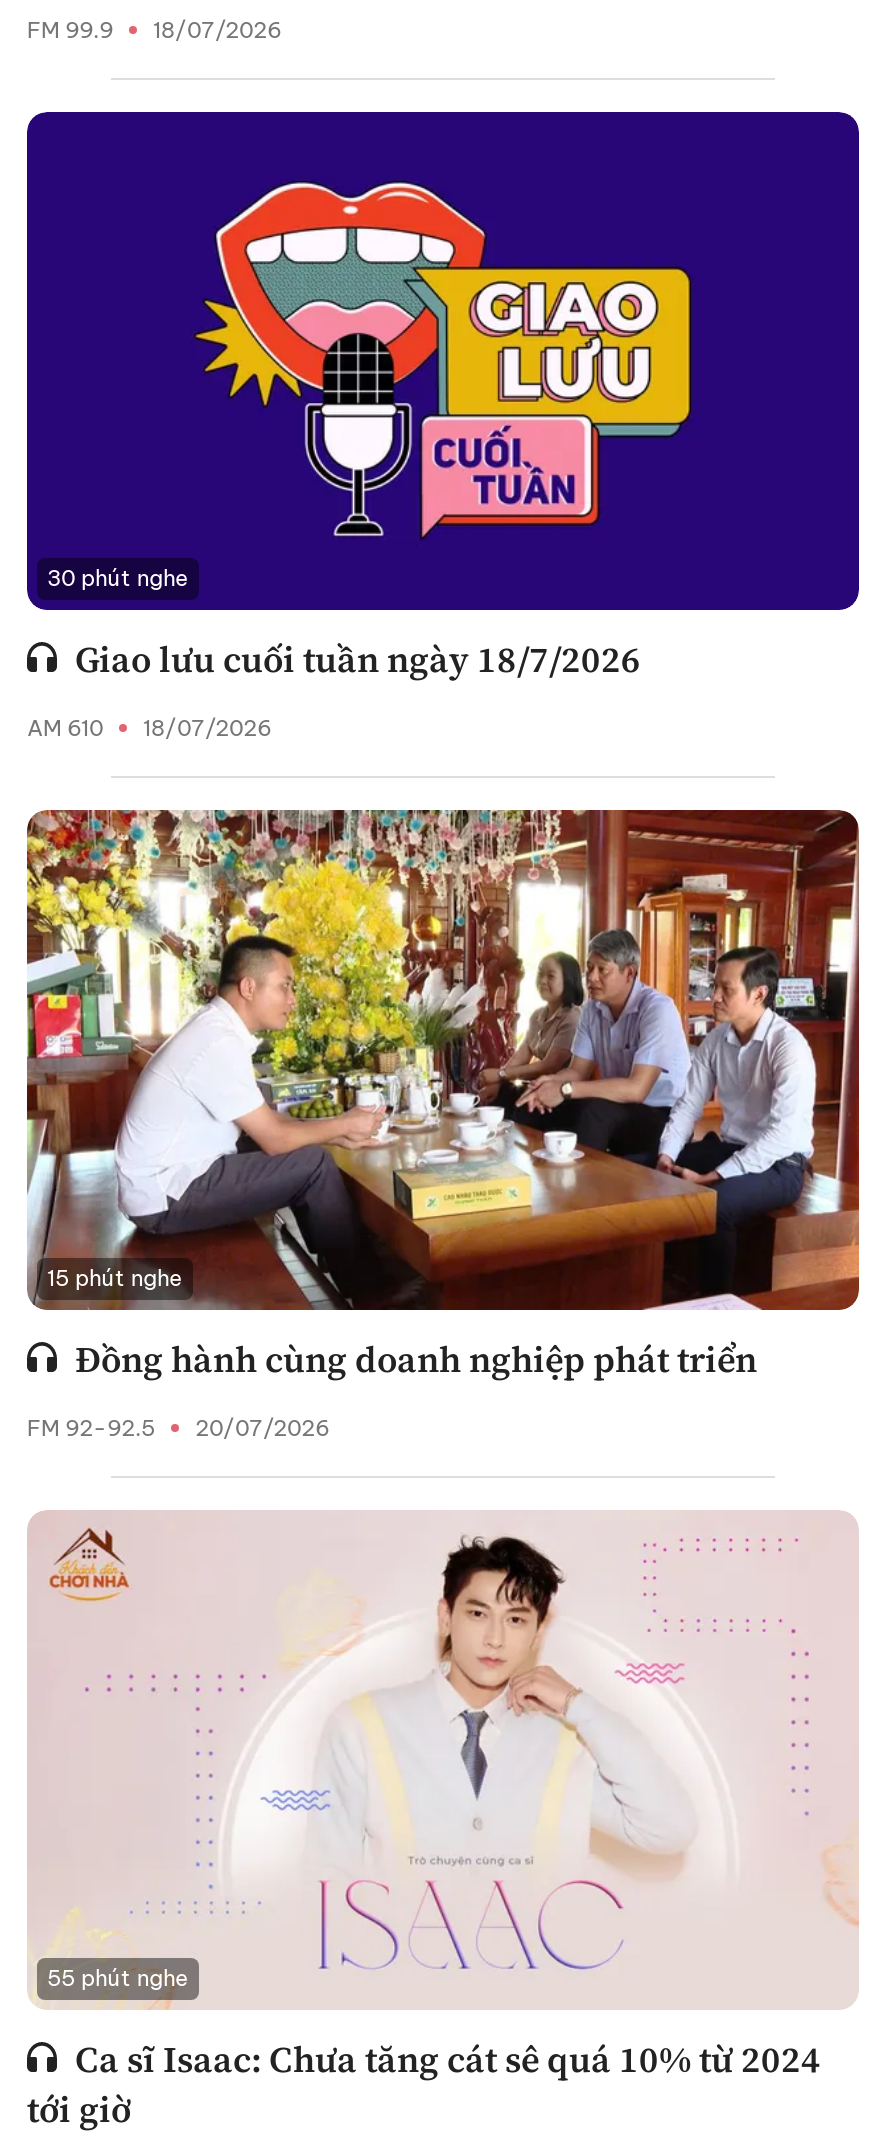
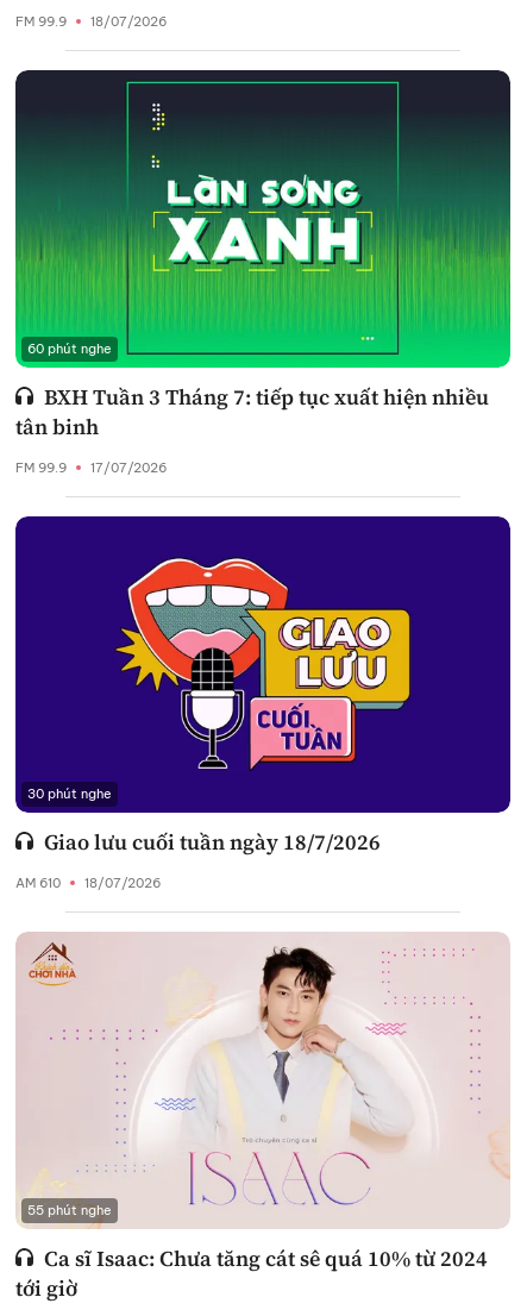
+ [image]
+ 60 phút nghe
+ BXH Tuần 3 Tháng 7: tiếp tục xuất hiện nhiều
+ tân binh
+ FM 99.9
+ 17/07/2026

moved down: [image] | 30 phút nghe | Giao lưu cuối tuần ngày 18/7/2026 | AM 610 | 18/07/2026

- [image]
- 15 phút nghe
- Đồng hành cùng doanh nghiệp phát triển
- FM 92-92.5
- 20/07/2026
